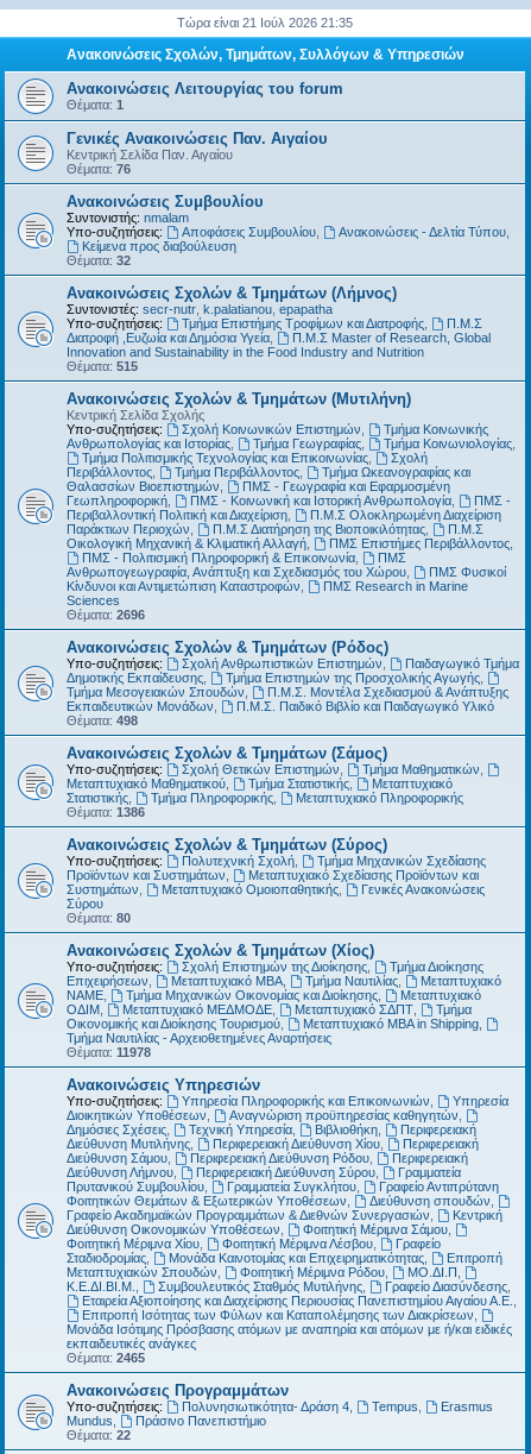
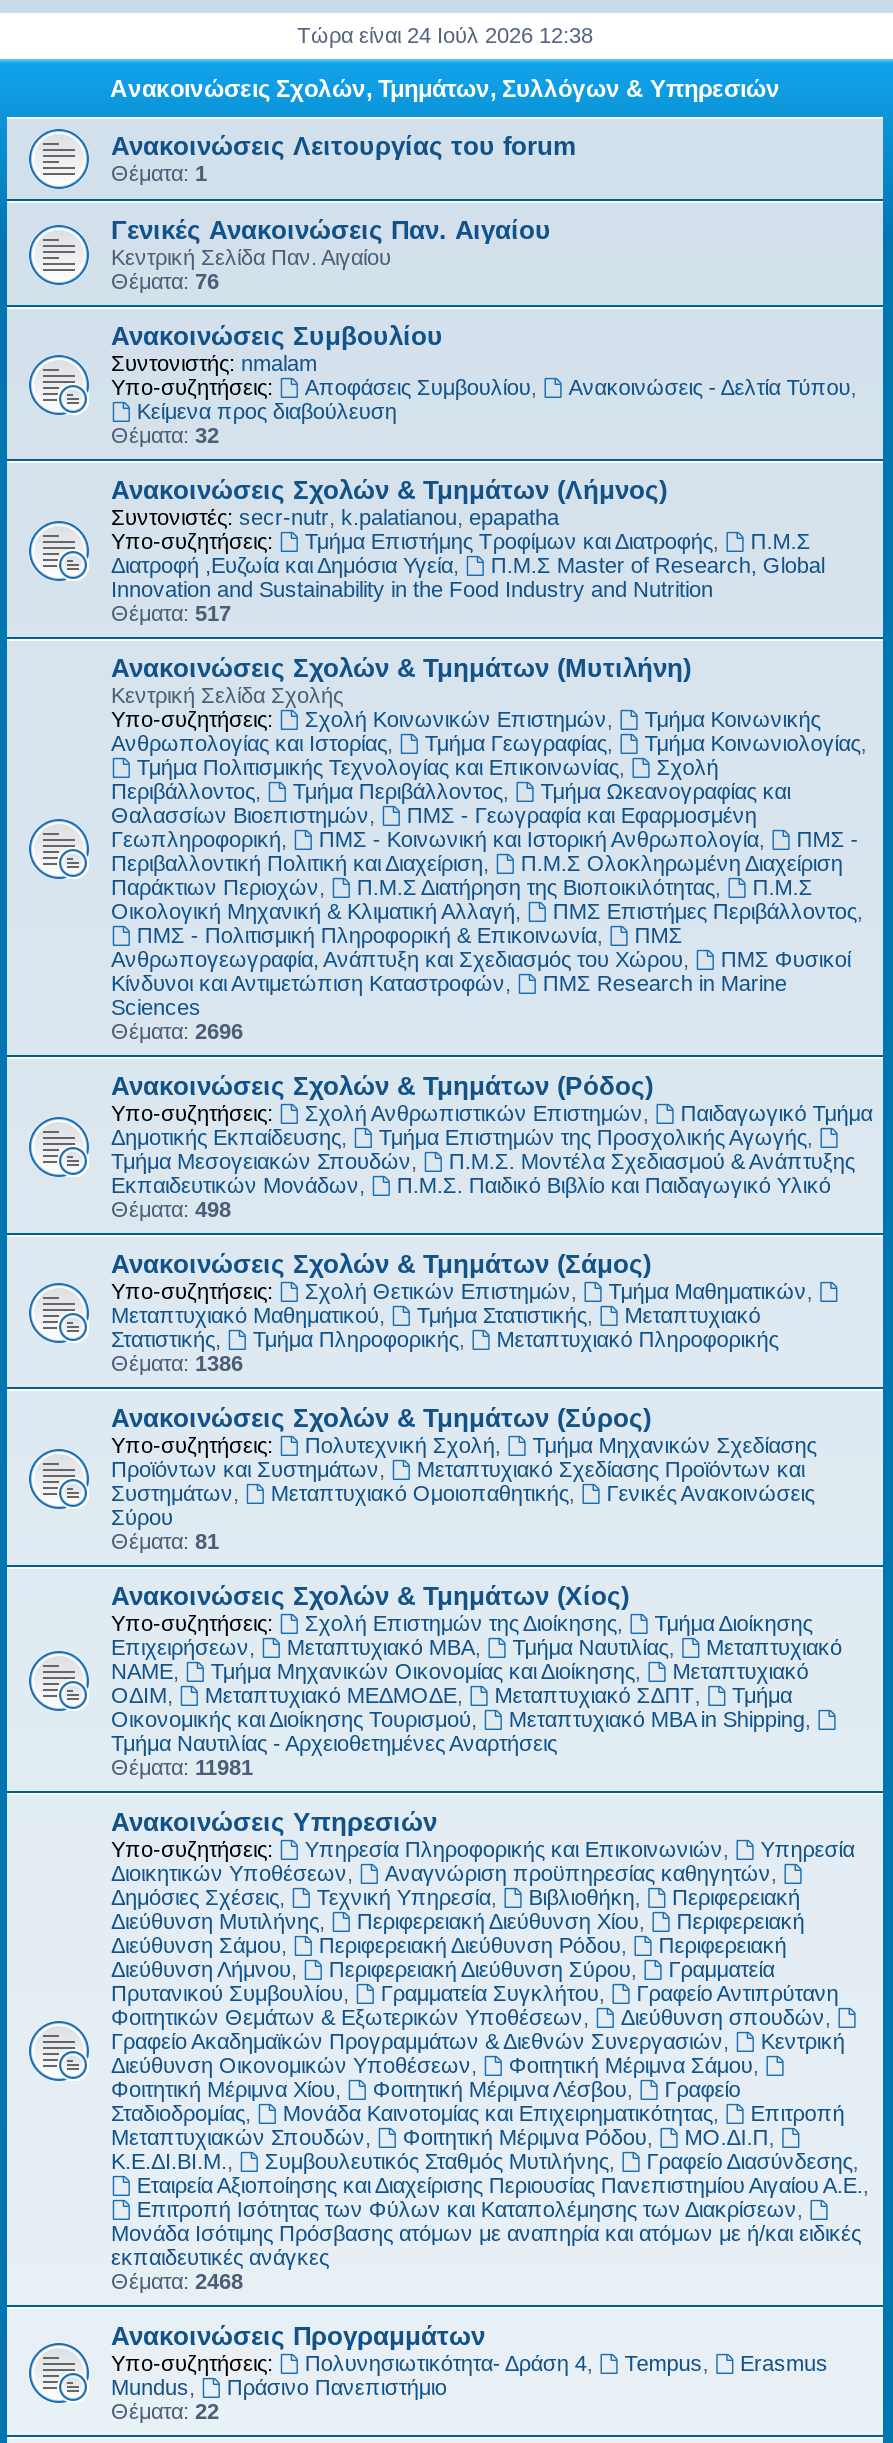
- Τώρα είναι 21 Ιούλ 2026 21:35
+ Τώρα είναι 24 Ιούλ 2026 12:38

- Θέματα: 515
+ Θέματα: 517

- Θέματα: 80
+ Θέματα: 81

- Θέματα: 11978
+ Θέματα: 11981

- Θέματα: 2465
+ Θέματα: 2468
